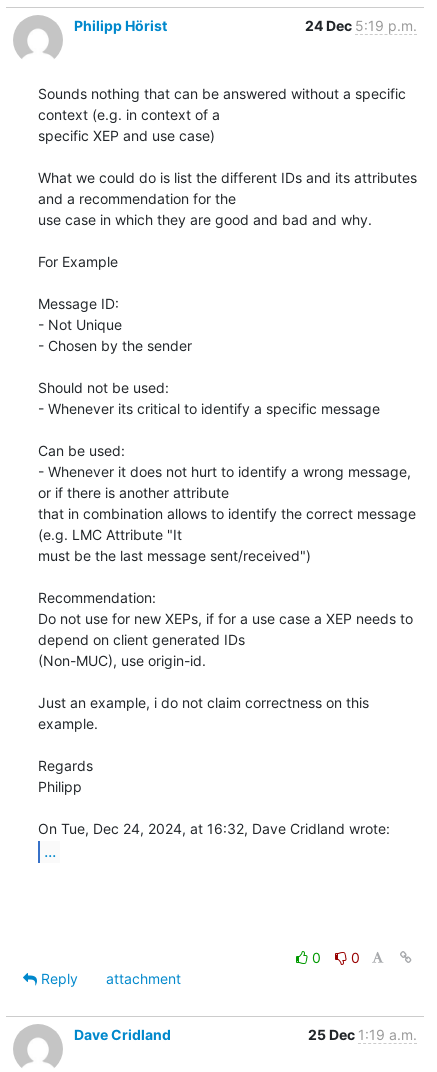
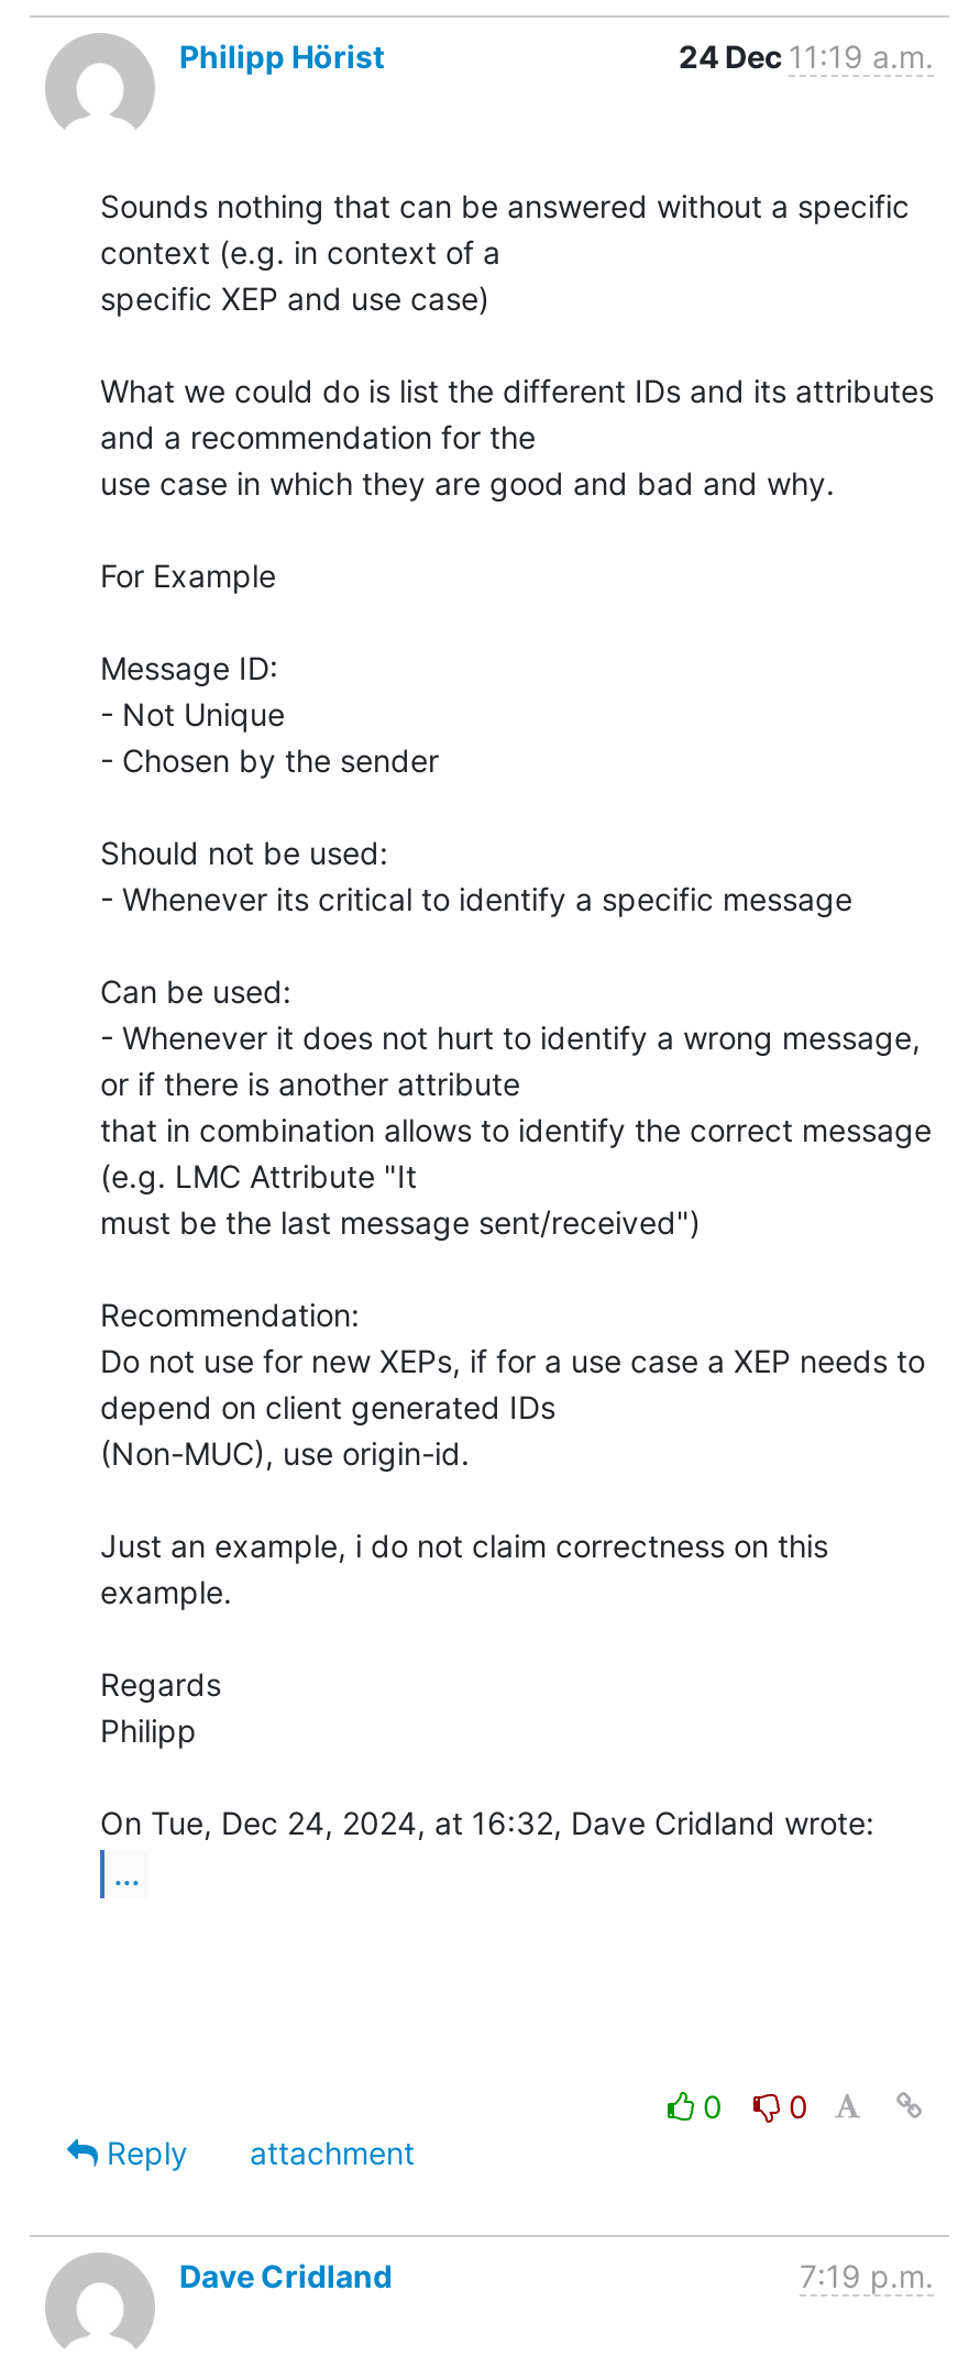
- 24 Dec 5:19 p.m.
+ 24 Dec 11:19 a.m.

- 25 Dec 1:19 a.m.
+ 7:19 p.m.
